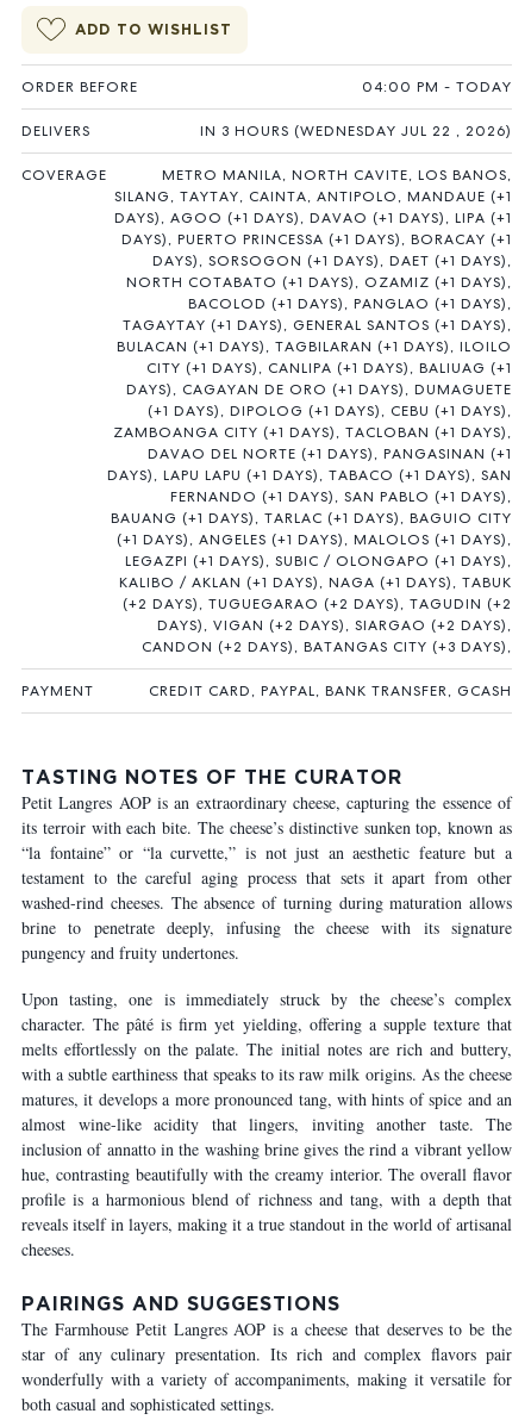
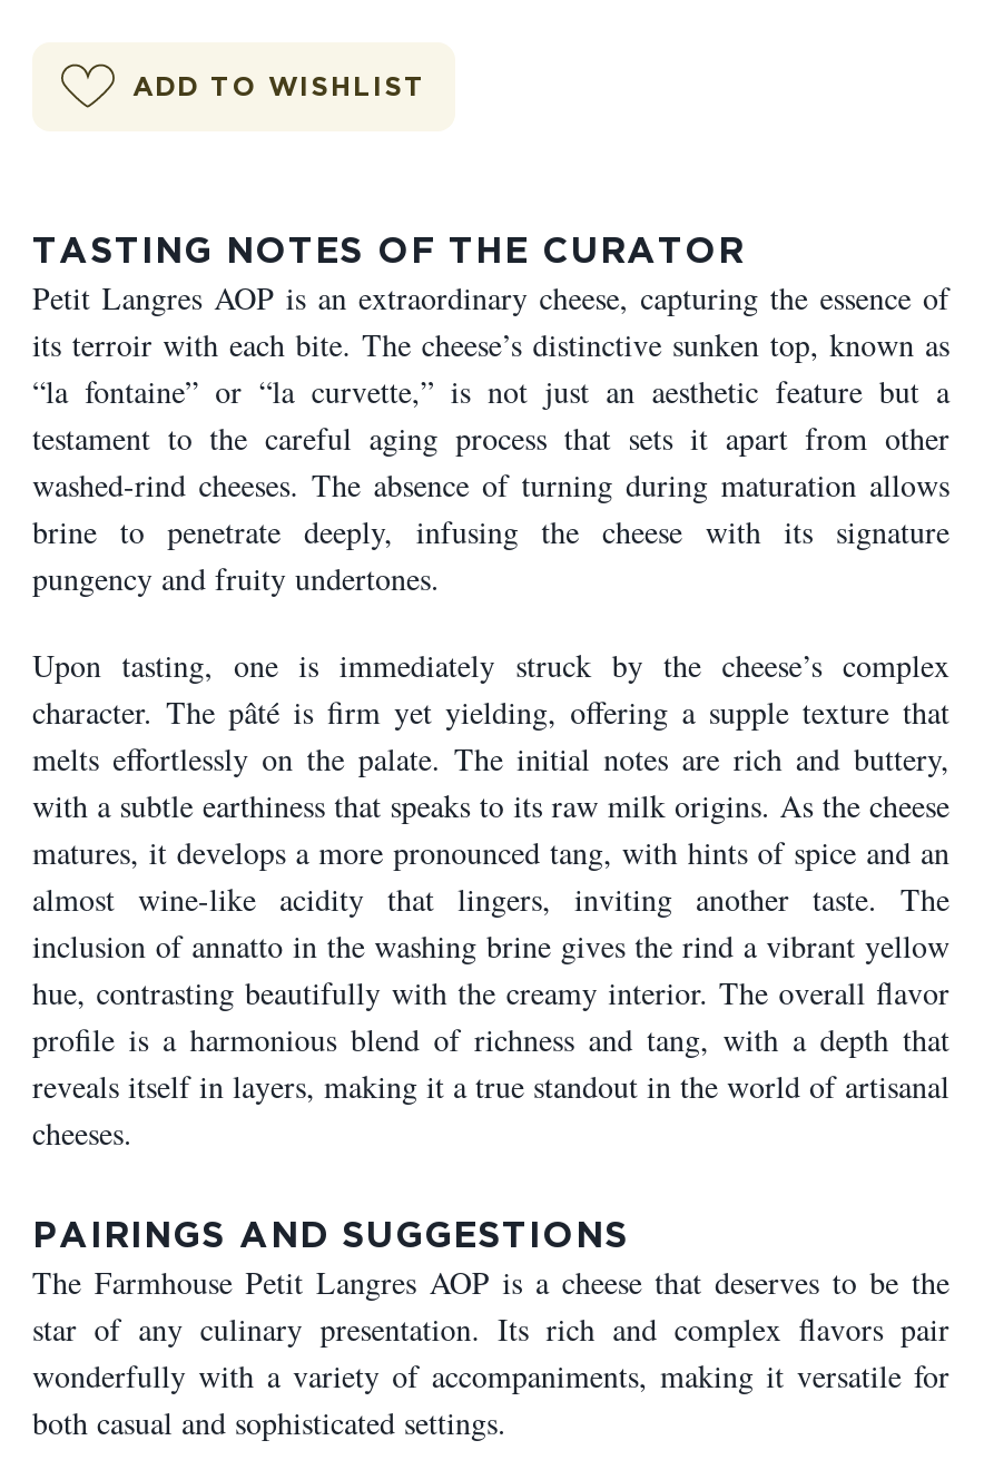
- ORDER BEFORE
- 04:00 PM - TODAY
- DELIVERS
- IN 3 HOURS (WEDNESDAY JUL 22 , 2026)
- COVERAGE
- METRO MANILA, NORTH CAVITE, LOS BANOS,
- SILANG, TAYTAY, CAINTA, ANTIPOLO, MANDAUE (+1
- DAYS), AGOO (+1 DAYS), DAVAO (+1 DAYS), LIPA (+1
- DAYS), PUERTO PRINCESSA (+1 DAYS), BORACAY (+1
- DAYS), SORSOGON (+1 DAYS), DAET (+1 DAYS),
- NORTH COTABATO (+1 DAYS), OZAMIZ (+1 DAYS),
- BACOLOD (+1 DAYS), PANGLAO (+1 DAYS),
- TAGAYTAY (+1 DAYS), GENERAL SANTOS (+1 DAYS),
- BULACAN (+1 DAYS), TAGBILARAN (+1 DAYS), ILOILO
- CITY (+1 DAYS), CANLIPA (+1 DAYS), BALIUAG (+1
- DAYS), CAGAYAN DE ORO (+1 DAYS), DUMAGUETE
- (+1 DAYS), DIPOLOG (+1 DAYS), CEBU (+1 DAYS),
- ZAMBOANGA CITY (+1 DAYS), TACLOBAN (+1 DAYS),
- DAVAO DEL NORTE (+1 DAYS), PANGASINAN (+1
- DAYS), LAPU LAPU (+1 DAYS), TABACO (+1 DAYS), SAN
- FERNANDO (+1 DAYS), SAN PABLO (+1 DAYS),
- BAUANG (+1 DAYS), TARLAC (+1 DAYS), BAGUIO CITY
- (+1 DAYS), ANGELES (+1 DAYS), MALOLOS (+1 DAYS),
- LEGAZPI (+1 DAYS), SUBIC / OLONGAPO (+1 DAYS),
- KALIBO / AKLAN (+1 DAYS), NAGA (+1 DAYS), TABUK
- (+2 DAYS), TUGUEGARAO (+2 DAYS), TAGUDIN (+2
- DAYS), VIGAN (+2 DAYS), SIARGAO (+2 DAYS),
- CANDON (+2 DAYS), BATANGAS CITY (+3 DAYS),
- PAYMENT
- CREDIT CARD, PAYPAL, BANK TRANSFER, GCASH
